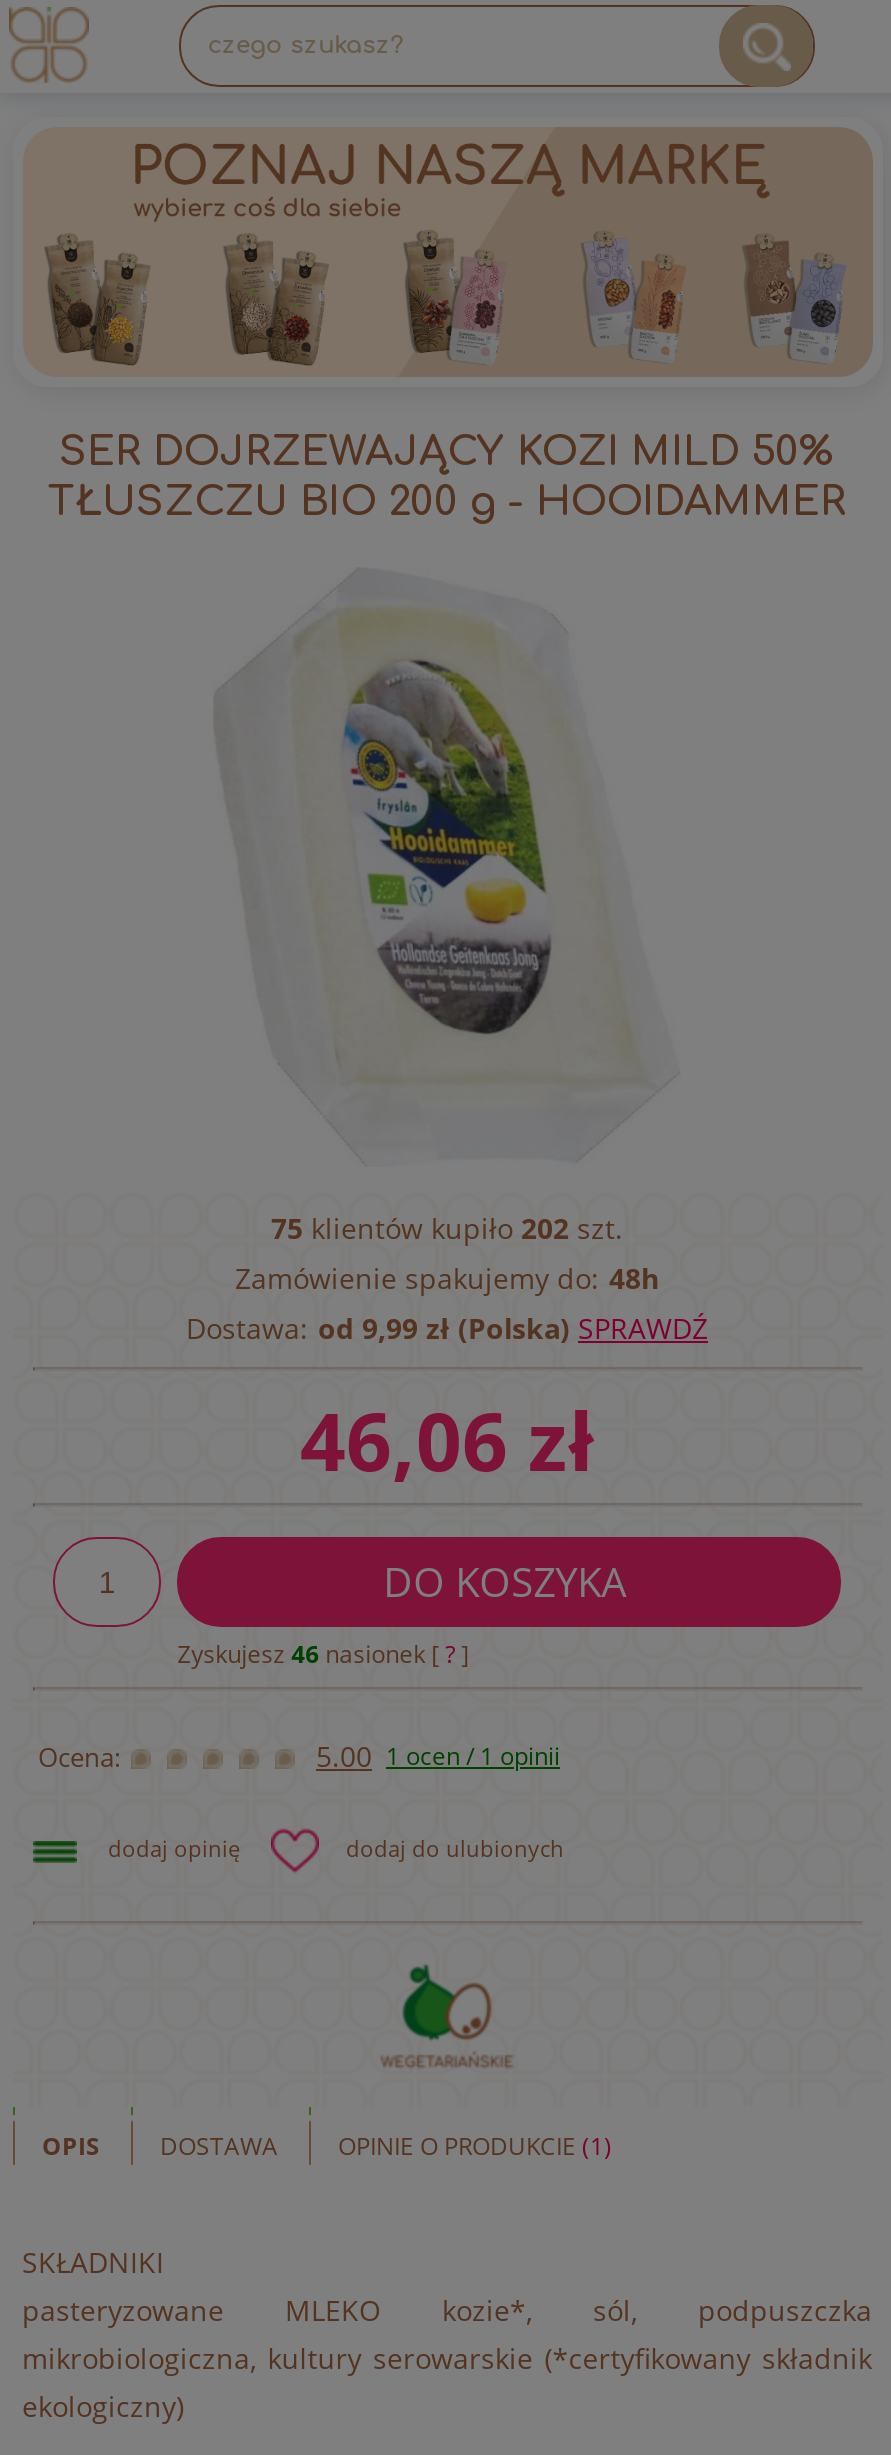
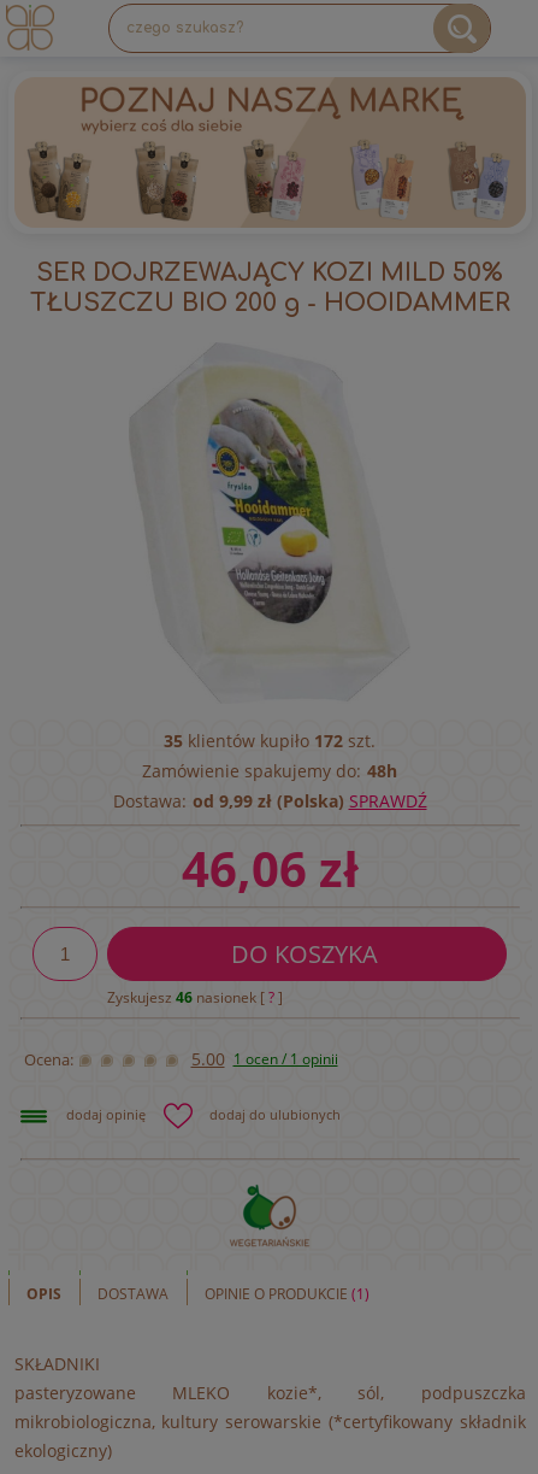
- 75 klientów kupiło 202 szt.
+ 35 klientów kupiło 172 szt.
